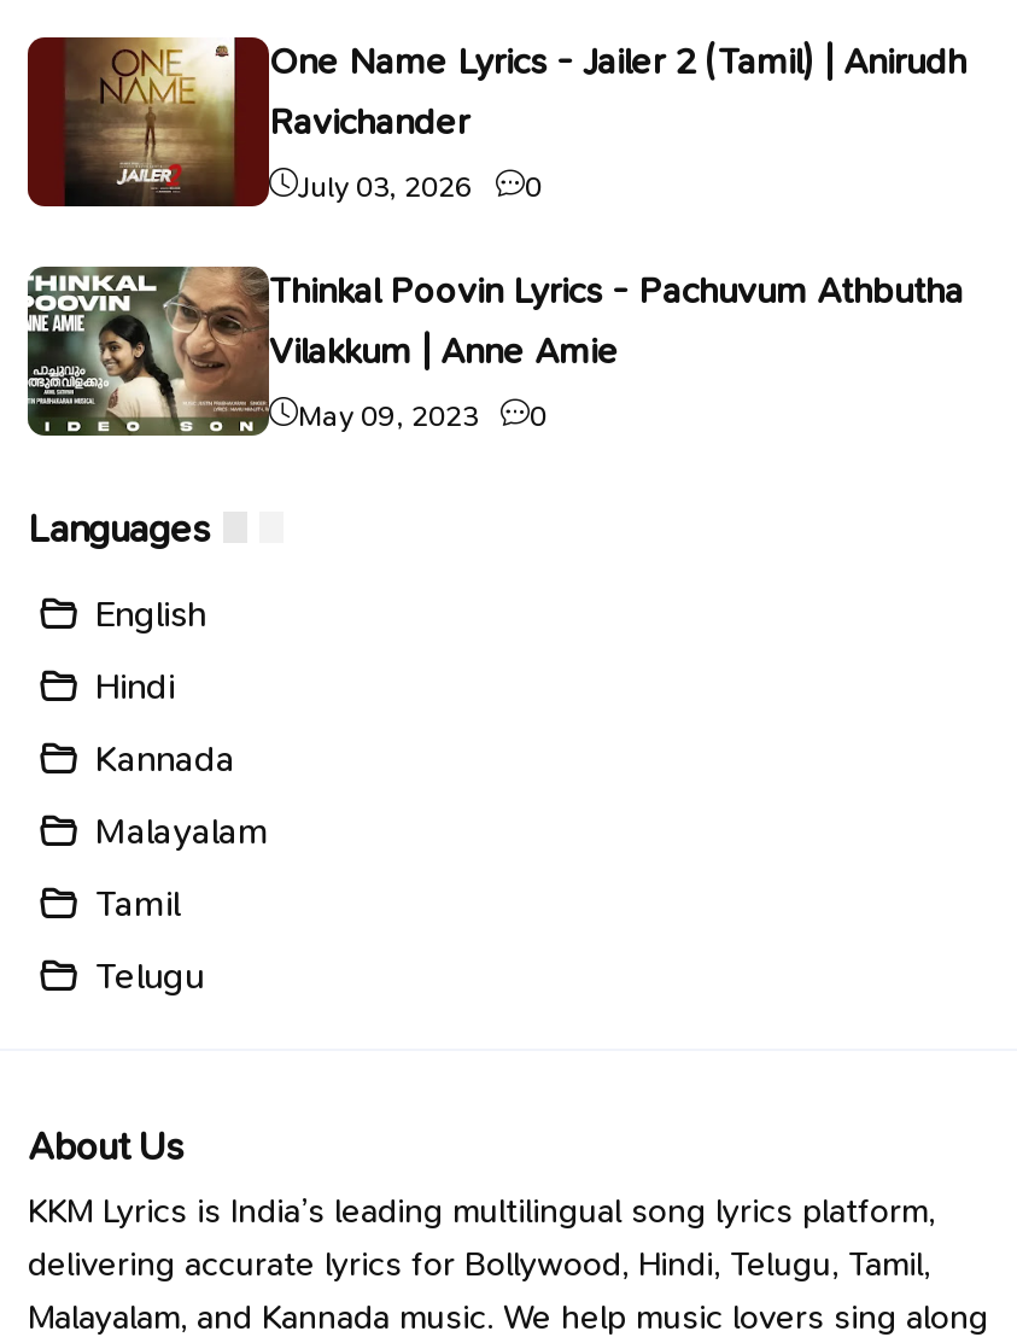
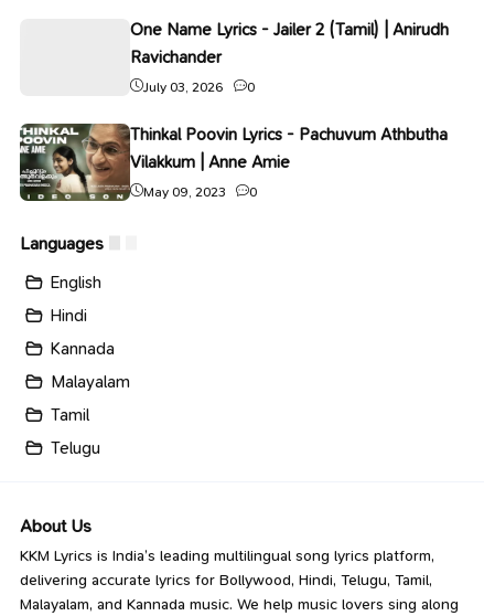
- [image]
